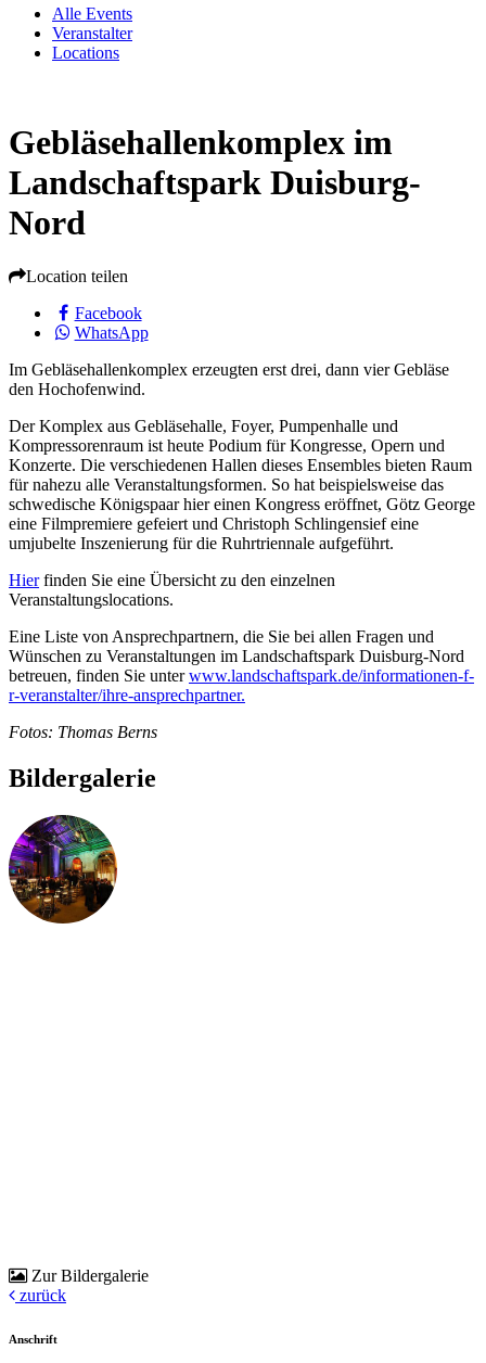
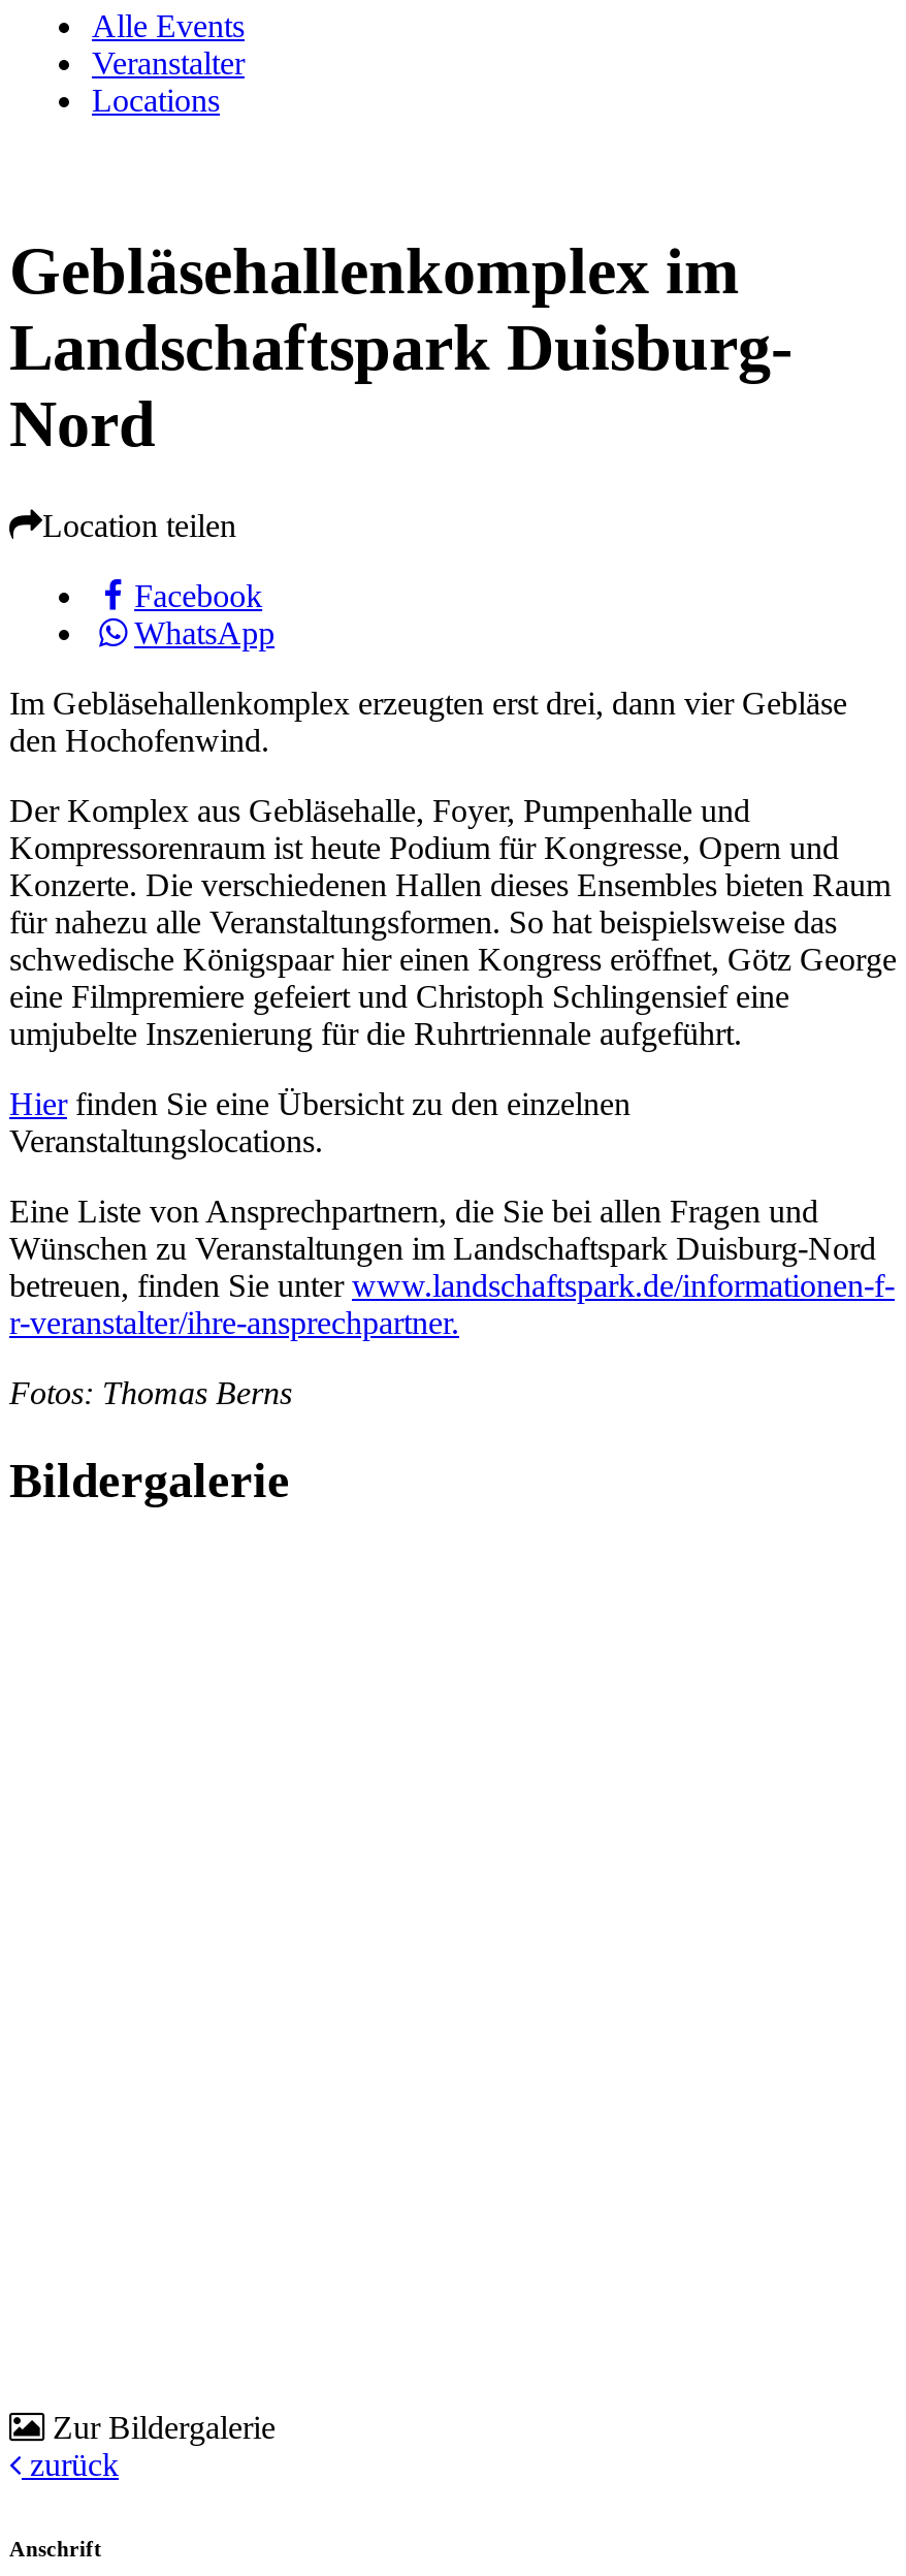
- [image]
